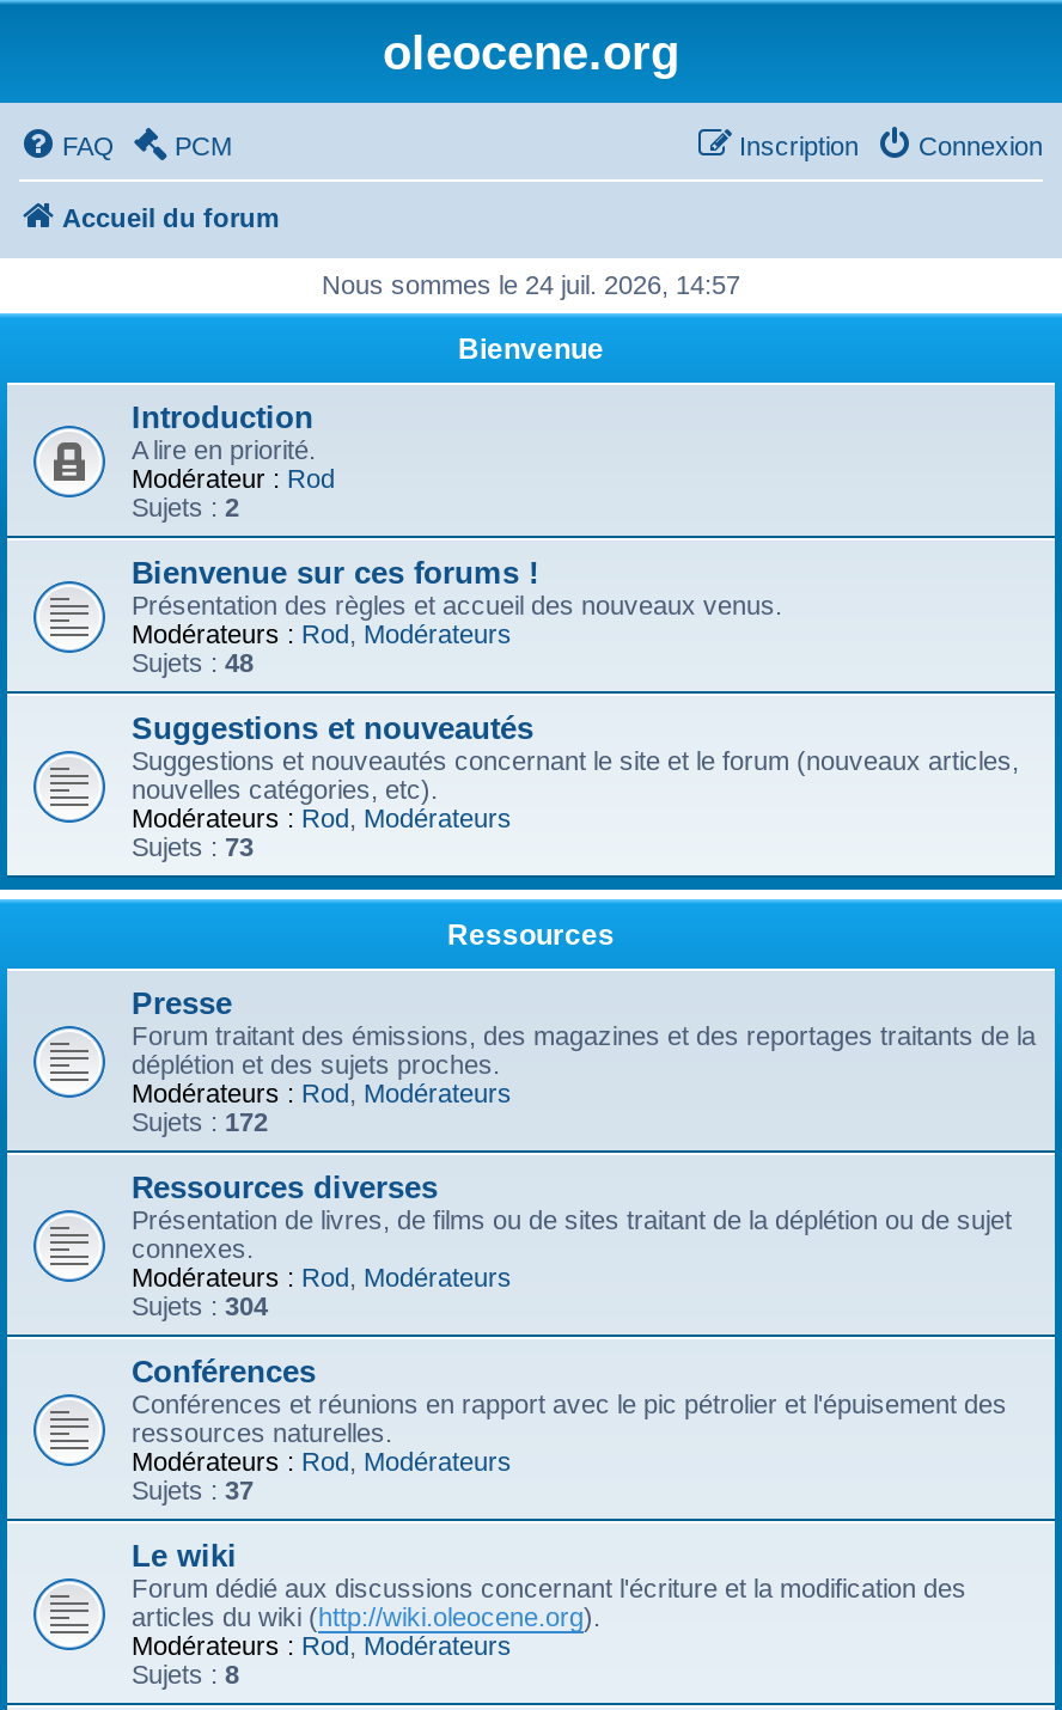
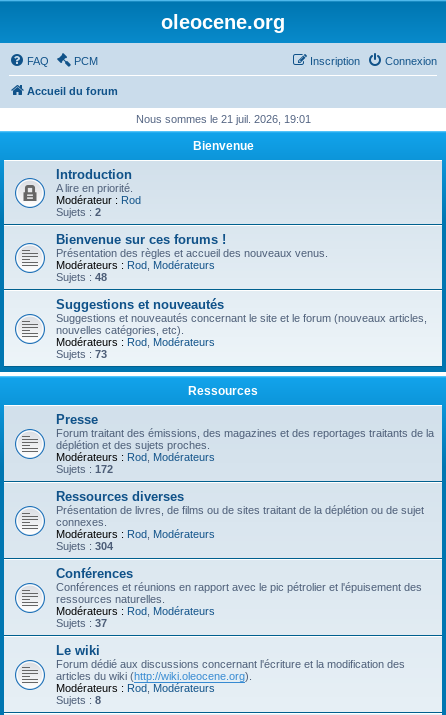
- Nous sommes le 24 juil. 2026, 14:57
+ Nous sommes le 21 juil. 2026, 19:01
